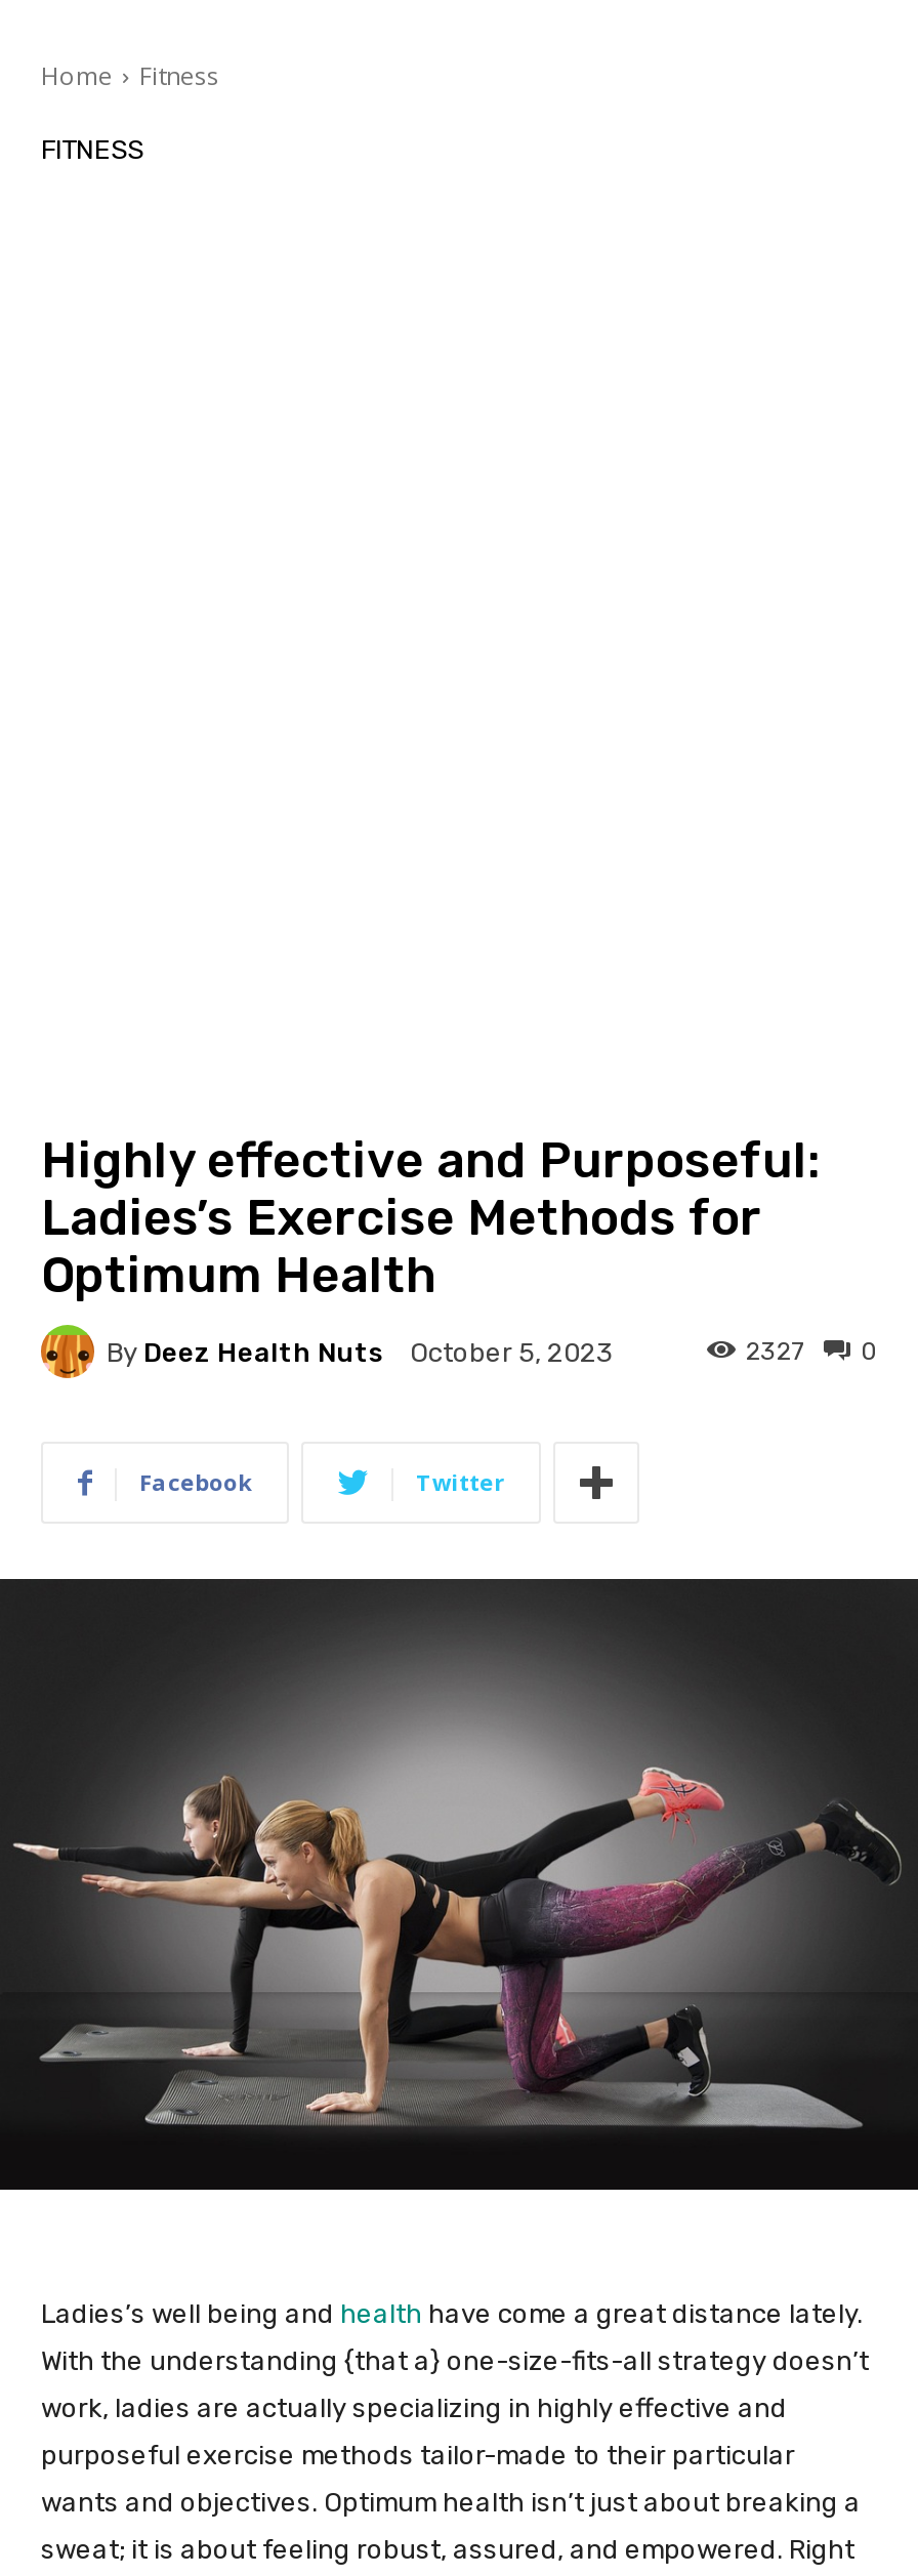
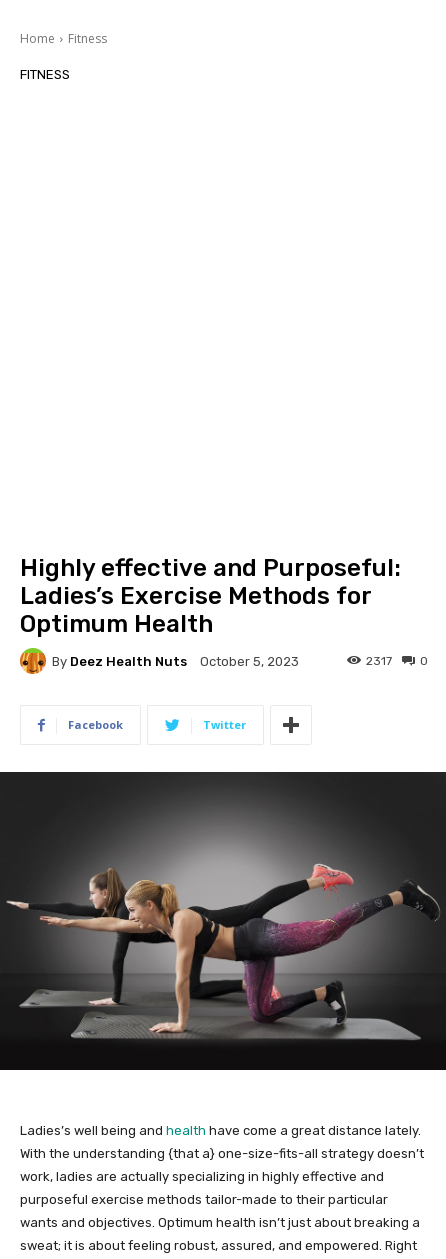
- 2327 0
+ 2317 0
